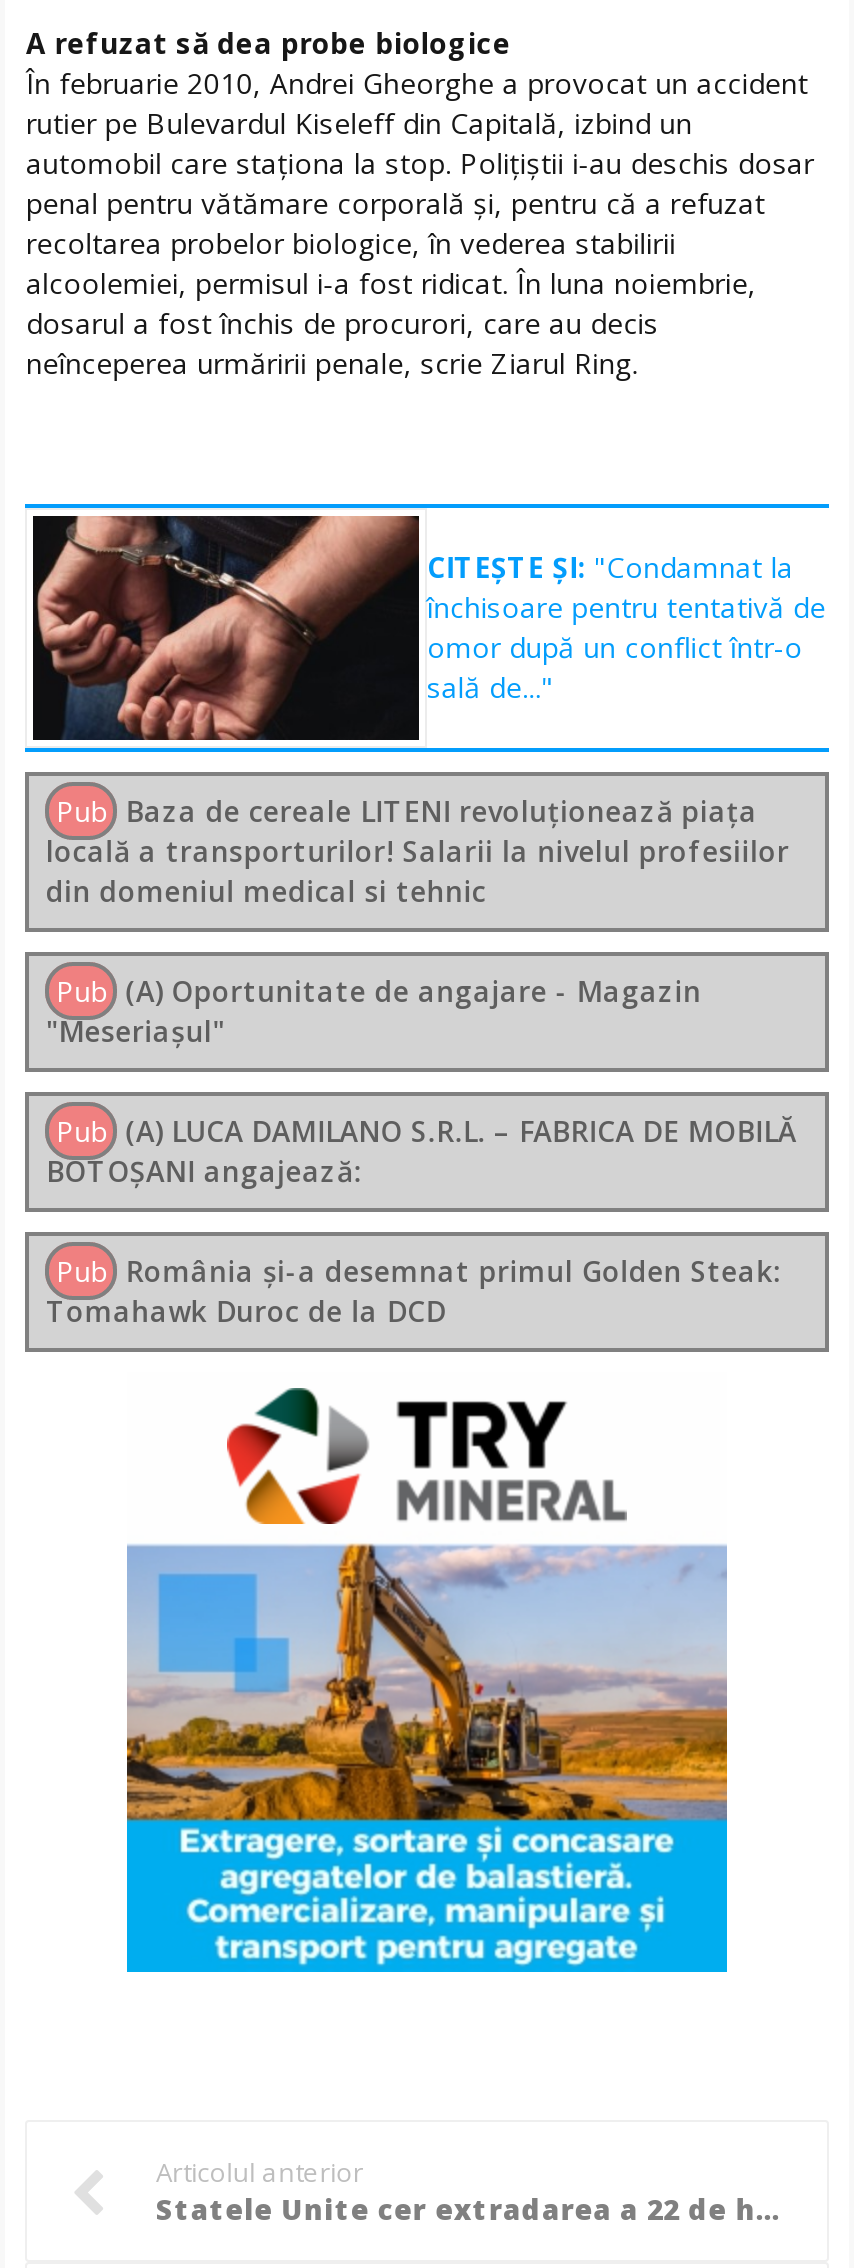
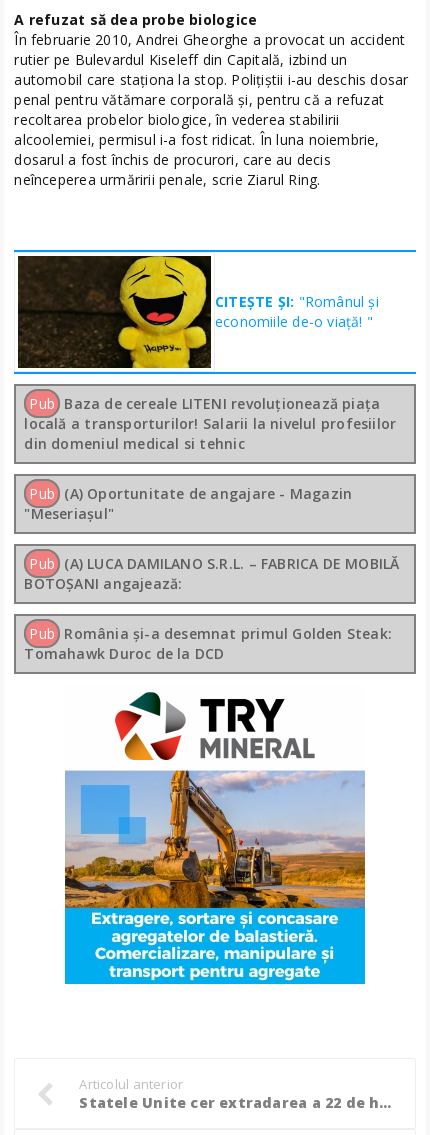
- [image]
- CITEȘTE ȘI: "Condamnat la
- închisoare pentru tentativă de
- omor după un conflict într-o
- sală de..."
+ [image]
+ CITEȘTE ȘI: "Românul și
+ economiile de-o viață! "
